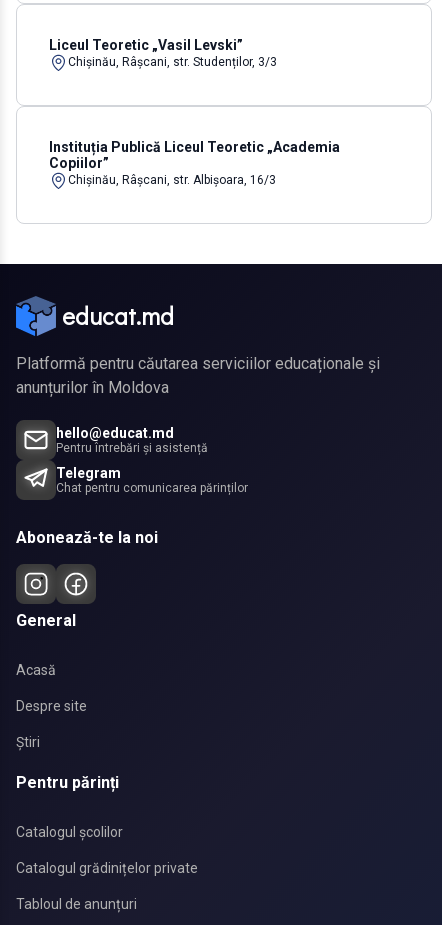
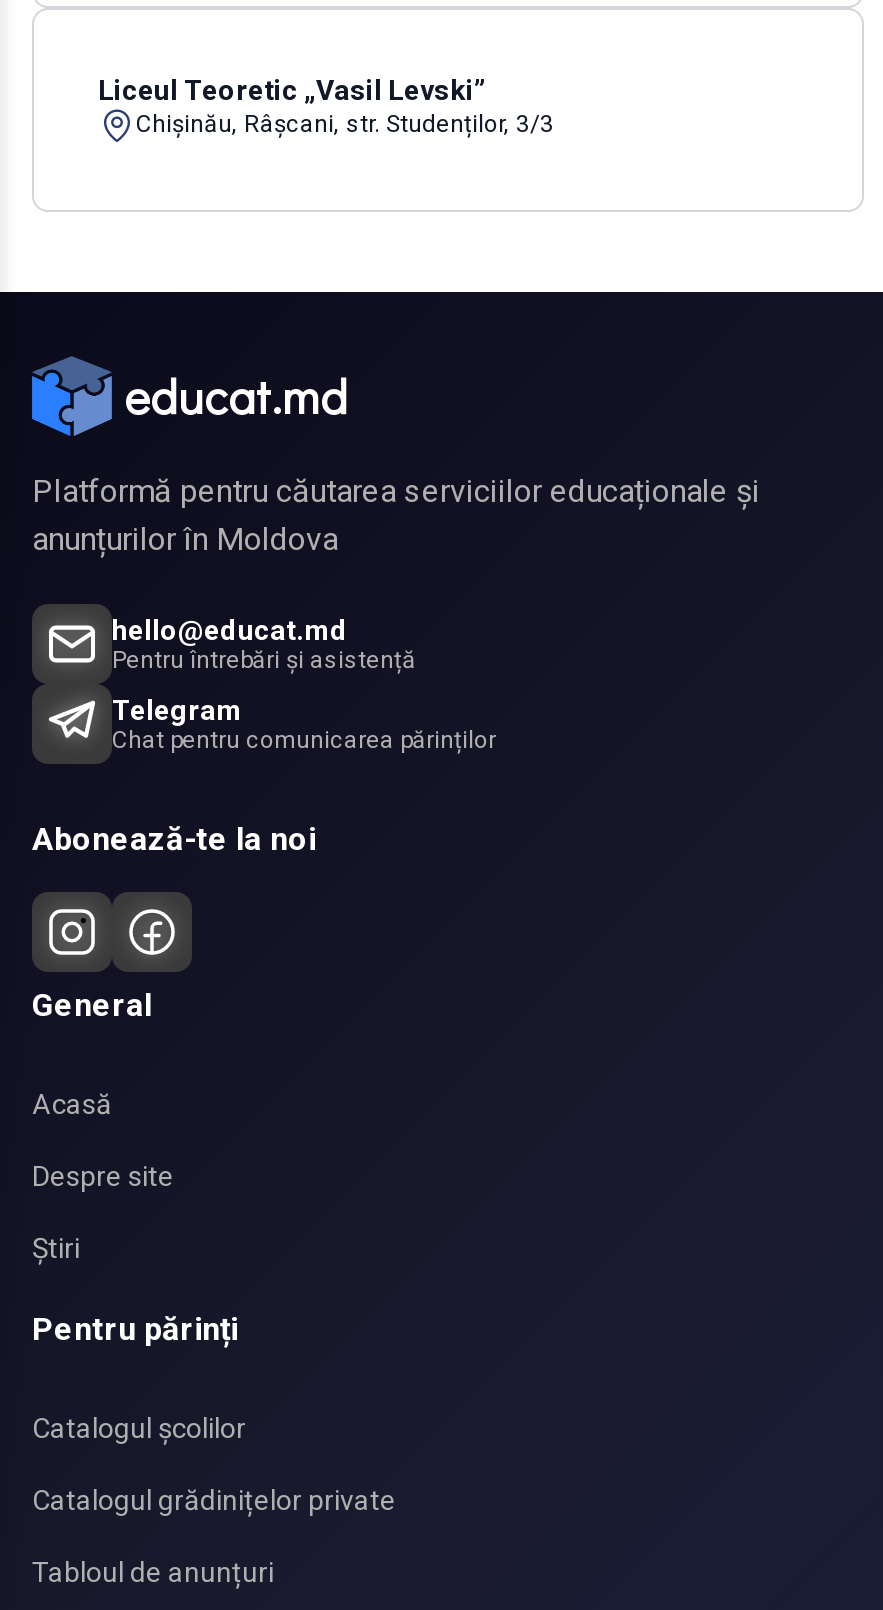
- Instituția Publică Liceul Teoretic „Academia
- Copiilor”
- Chișinău, Râșcani, str. Albișoara, 16/3
